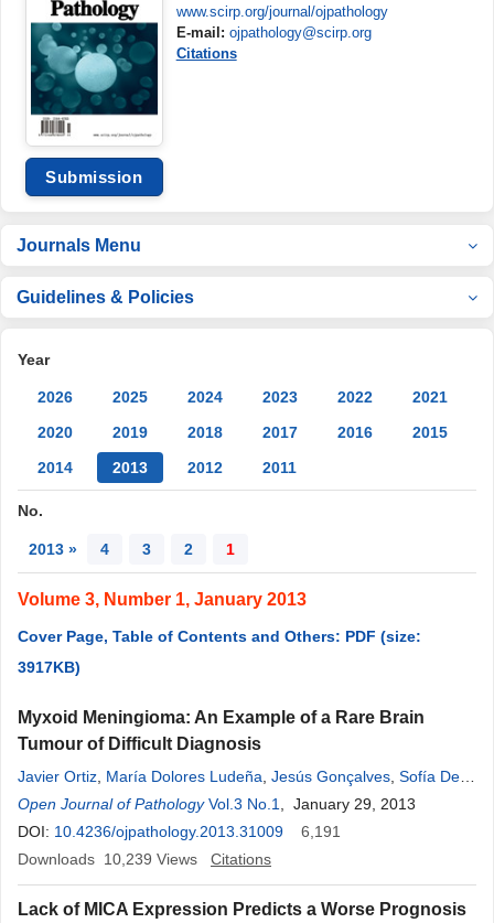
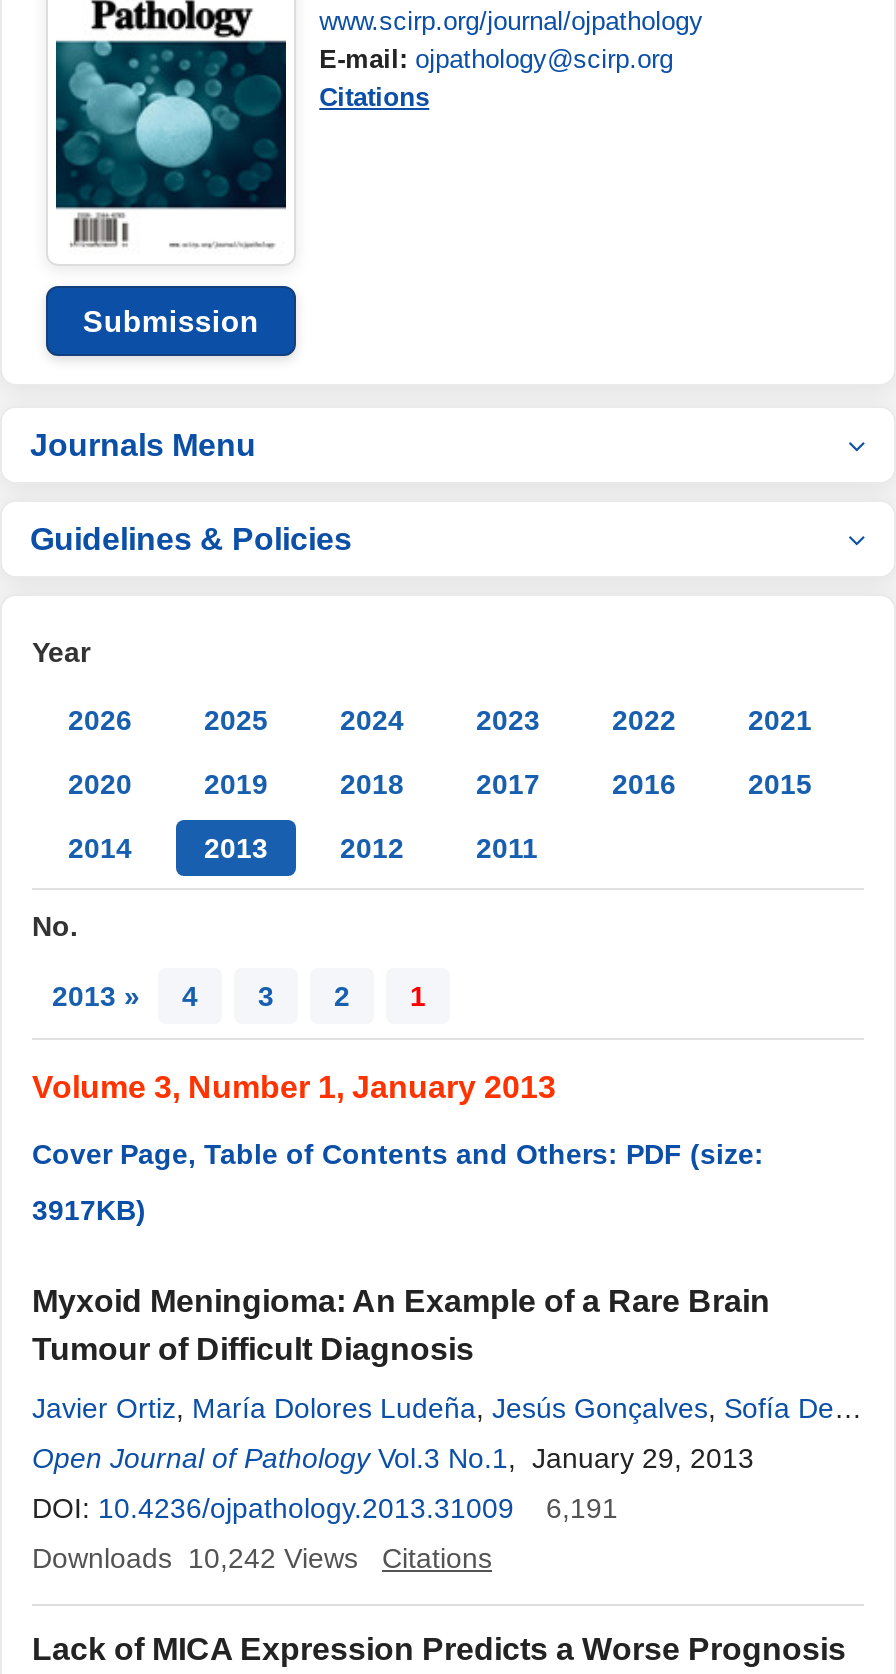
- Downloads 10,239 Views
+ Downloads 10,242 Views
